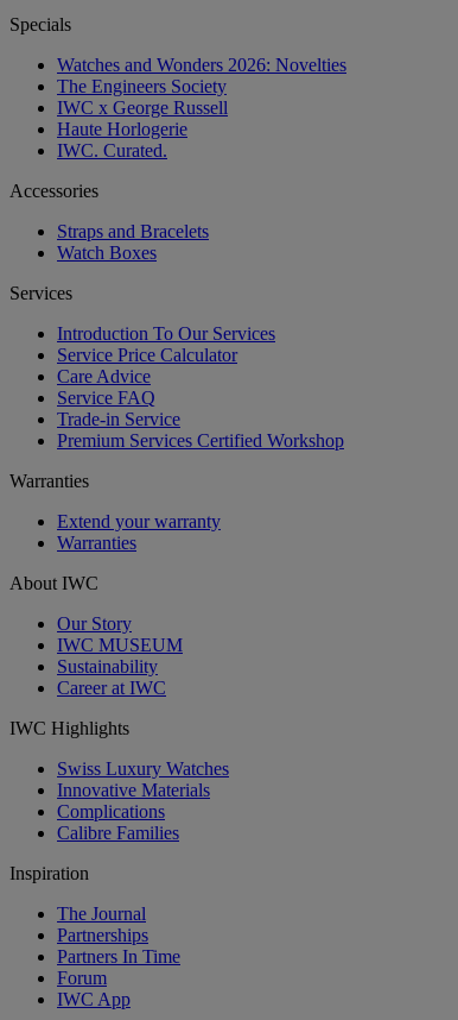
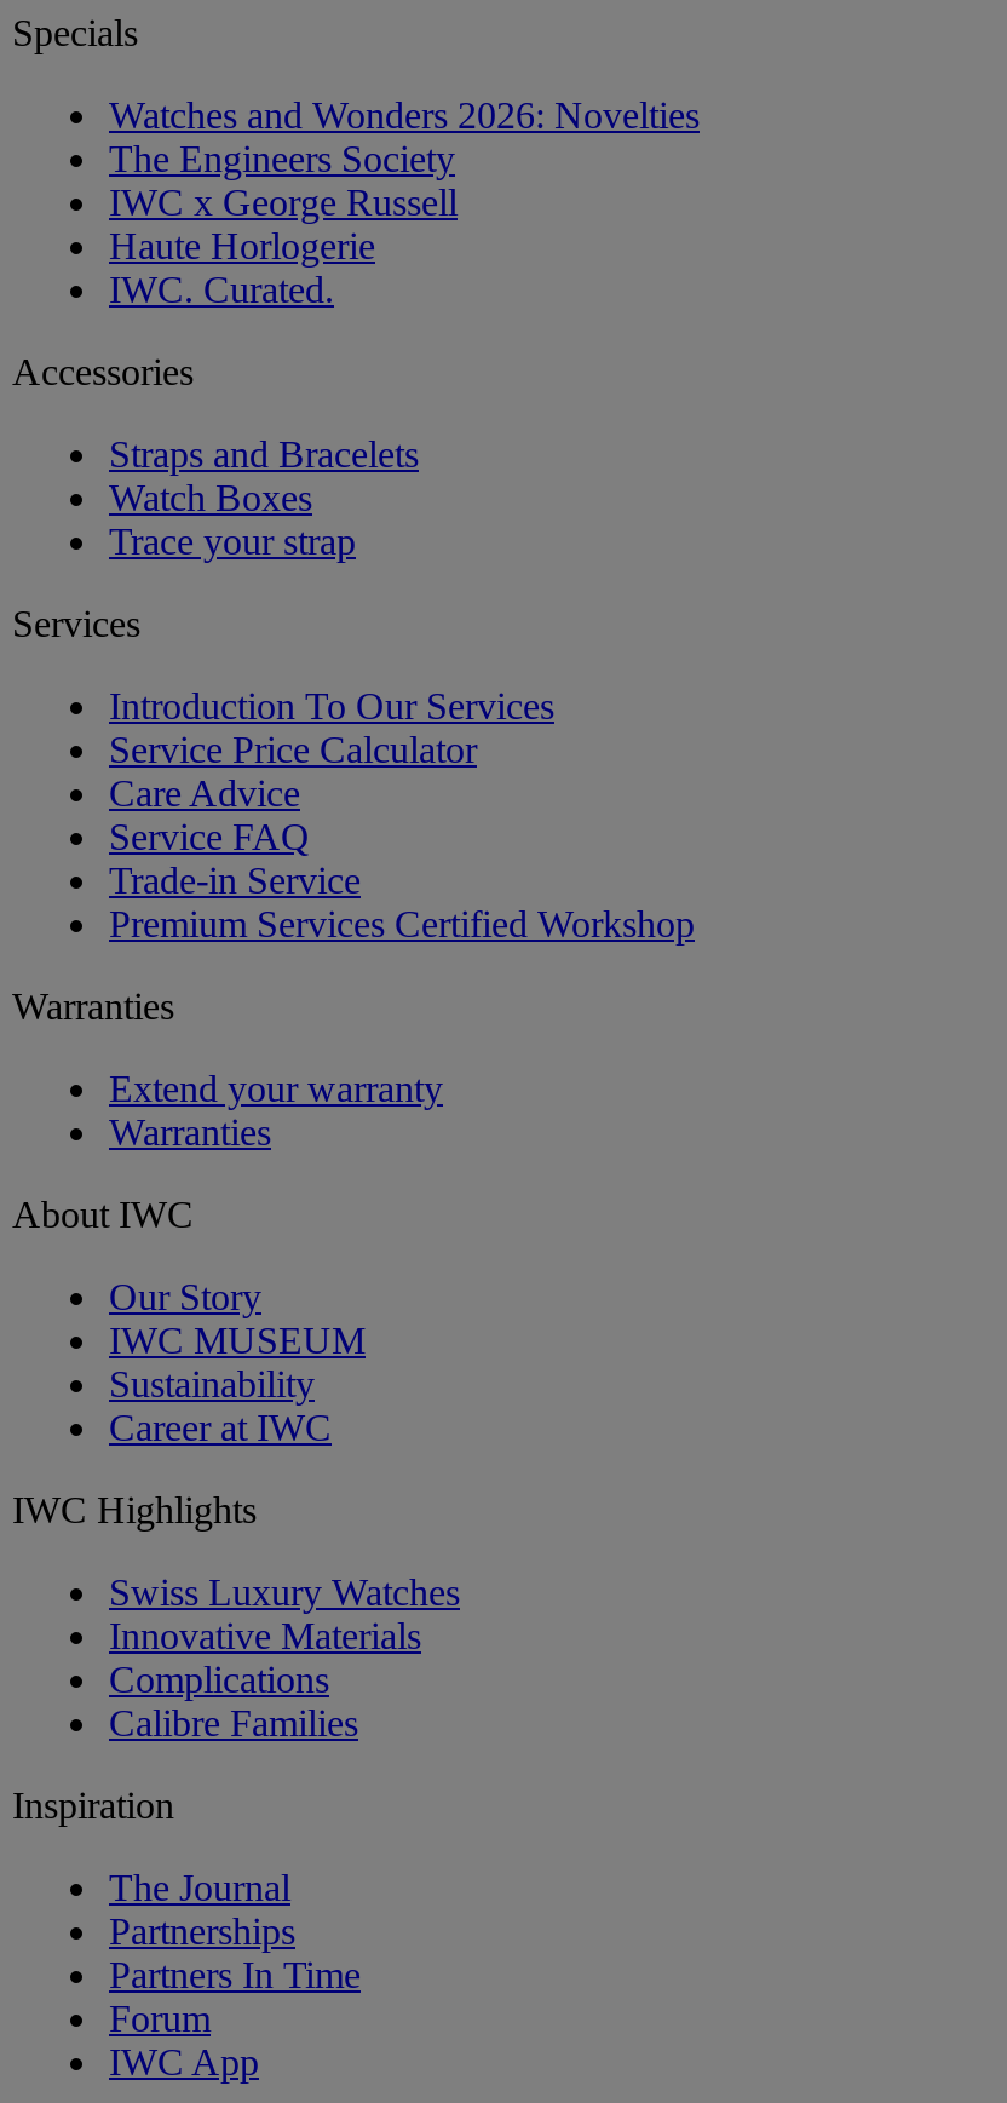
+ Trace your strap
